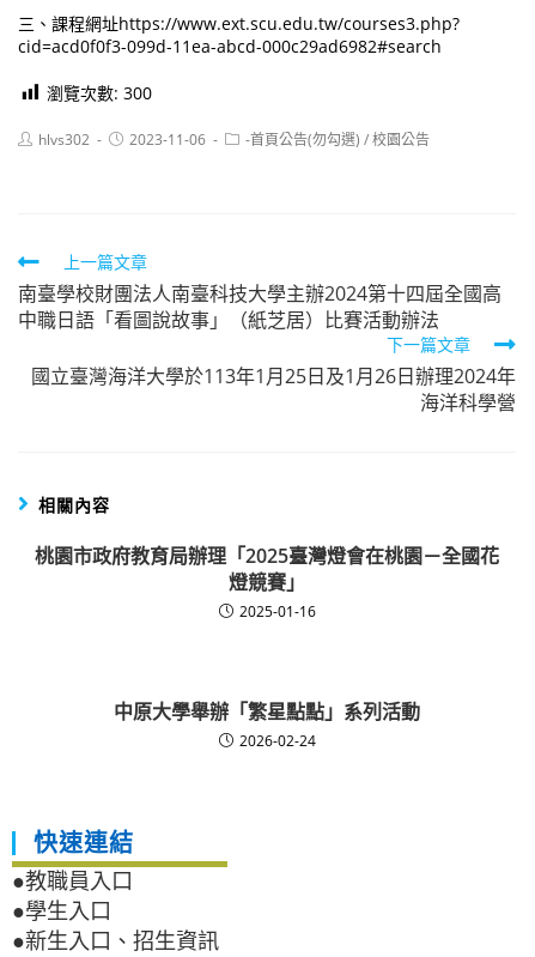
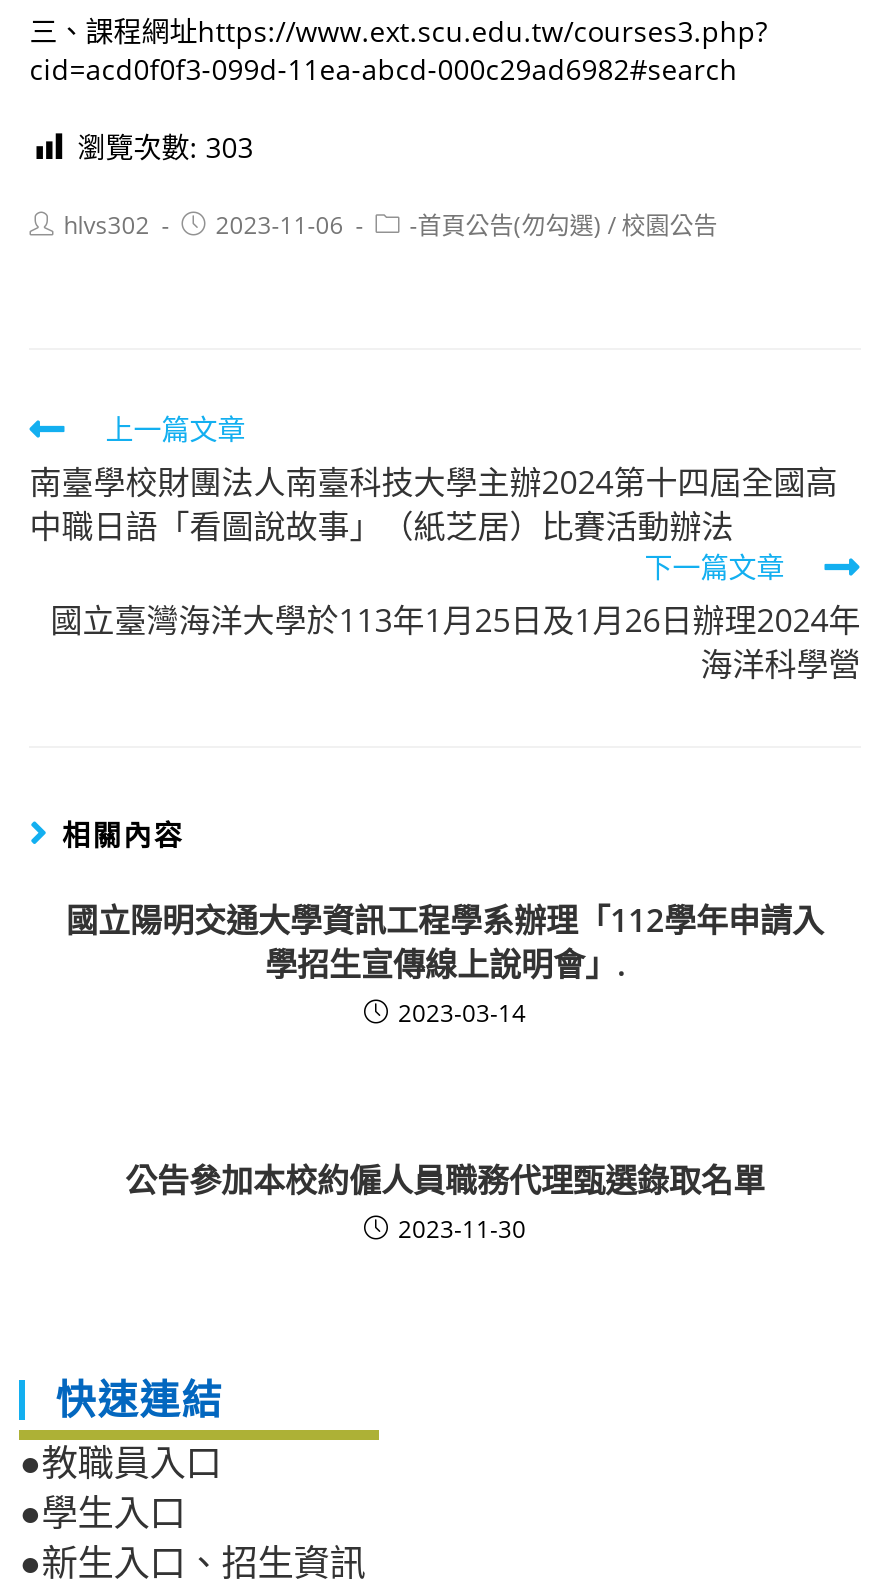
- 瀏覽次數: 300
+ 瀏覽次數: 303

- 桃園市政府教育局辦理「2025臺灣燈會在桃園－全國花
- 燈競賽」
- 2025-01-16
+ 國立陽明交通大學資訊工程學系辦理「112學年申請入
+ 學招生宣傳線上說明會」.
+ 2023-03-14

- 中原大學舉辦「繁星點點」系列活動
- 2026-02-24
+ 公告參加本校約僱人員職務代理甄選錄取名單
+ 2023-11-30
